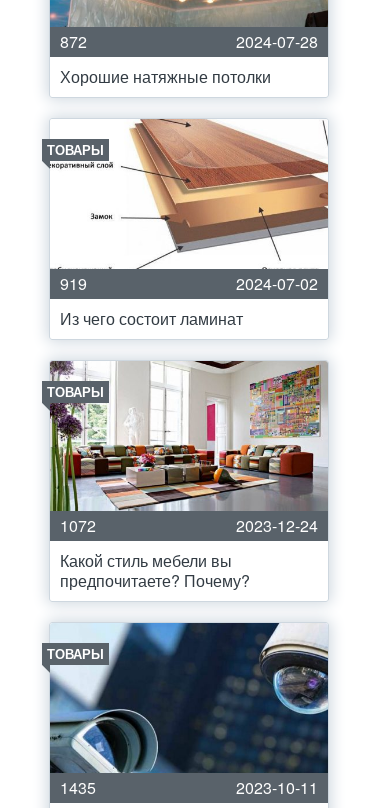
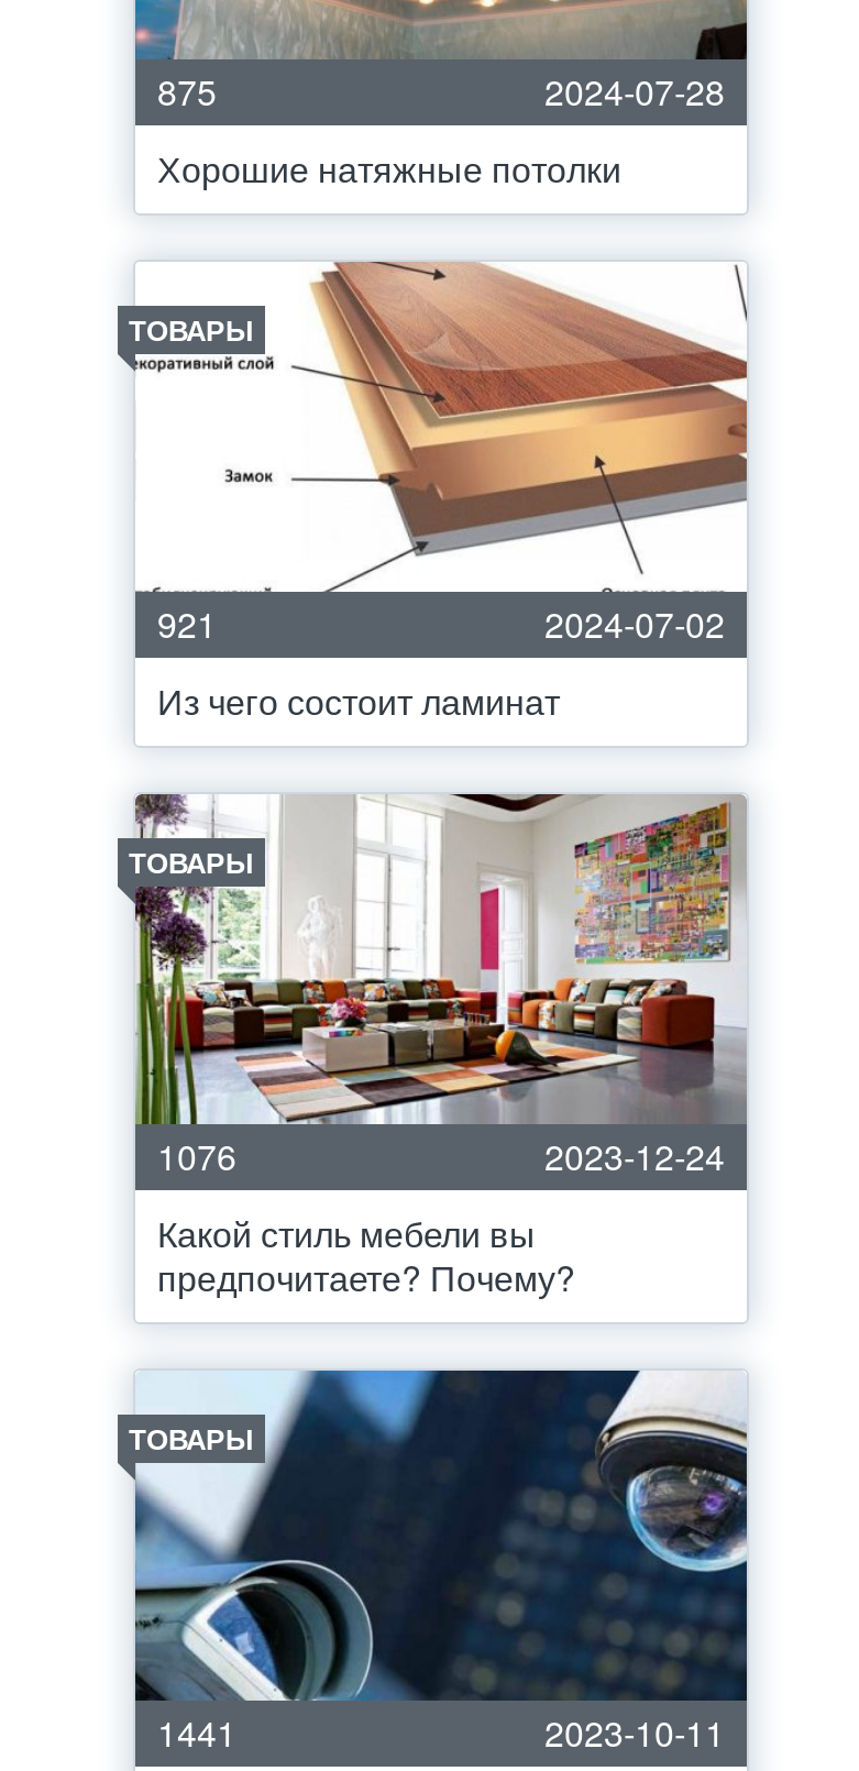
- 872
+ 875

- 919
+ 921

- 1072
+ 1076

- 1435
+ 1441
